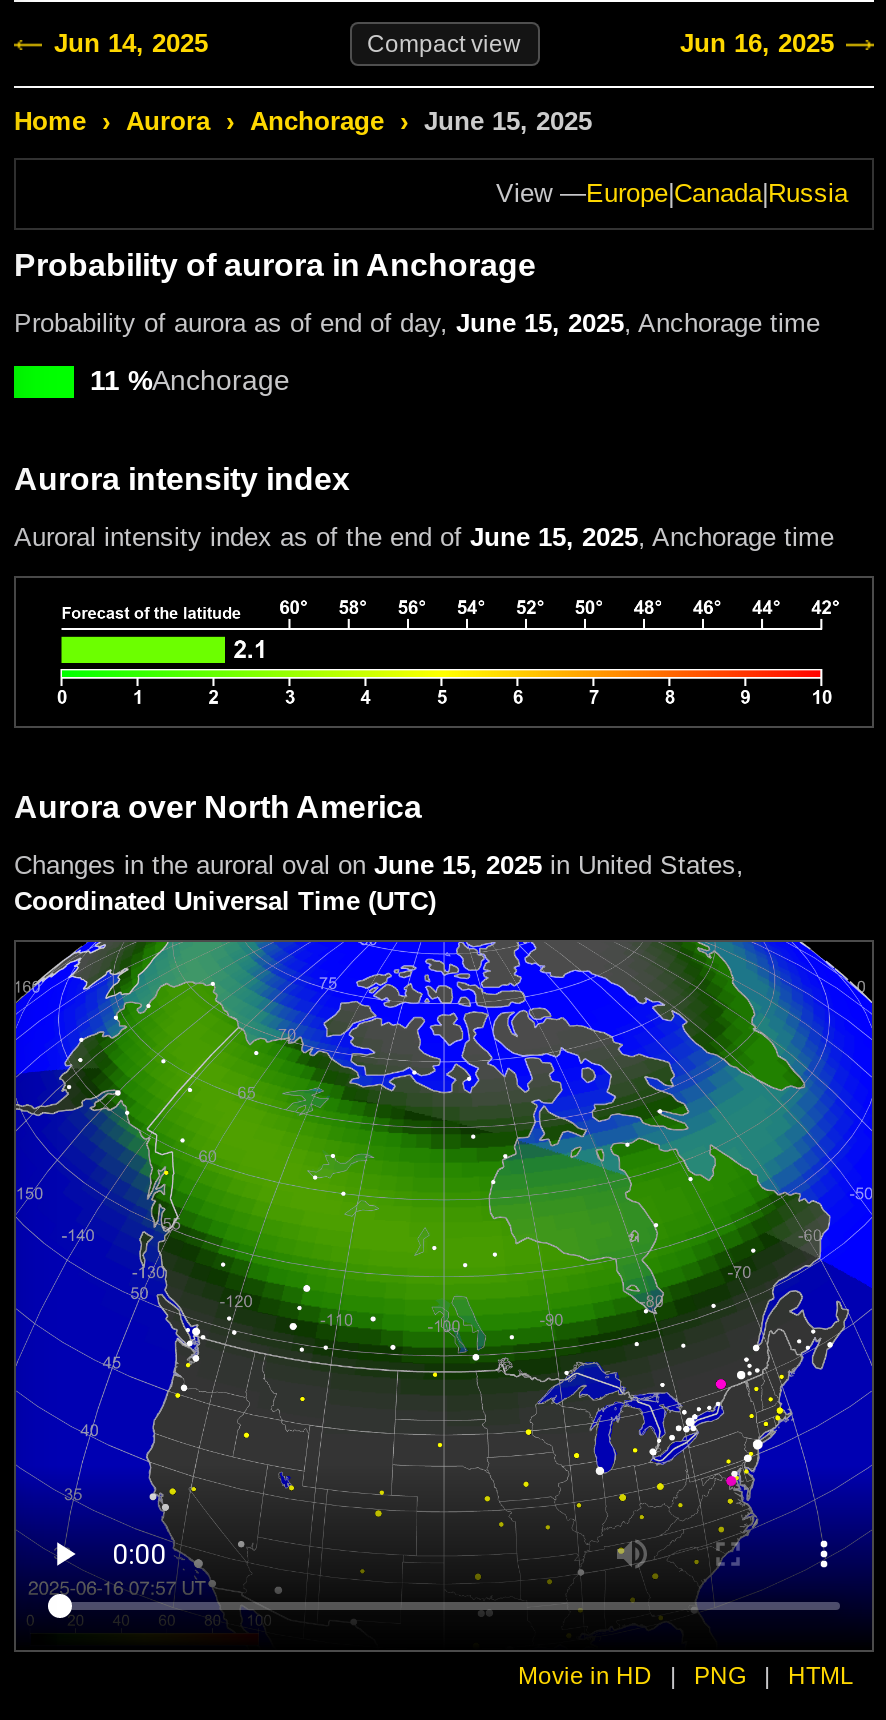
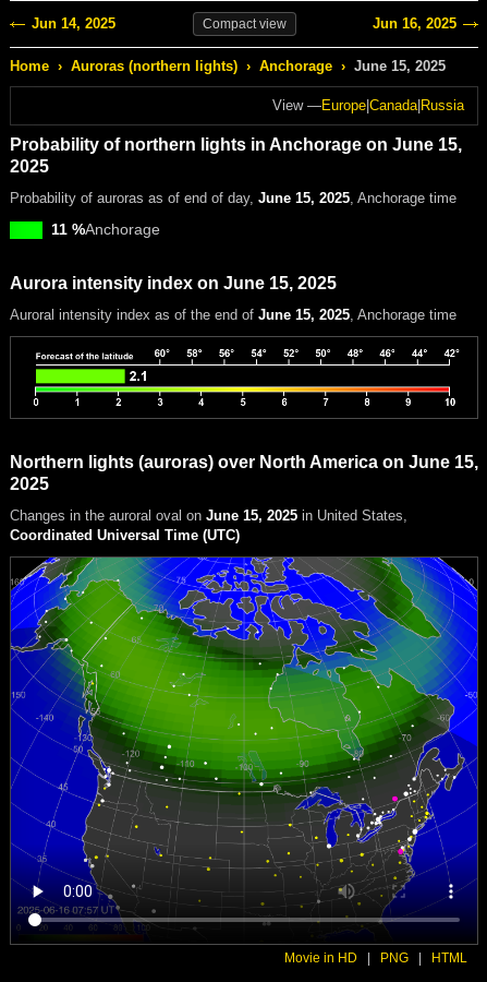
- Home › Aurora › Anchorage › June 15, 2025
+ Home › Auroras (northern lights) › Anchorage › June 15, 2025

- Probability of aurora in Anchorage
+ Probability of northern lights in Anchorage on June 15,
+ 2025

- Probability of aurora as of end of day, June 15, 2025, Anchorage time
+ Probability of auroras as of end of day, June 15, 2025, Anchorage time

- Aurora intensity index
+ Aurora intensity index on June 15, 2025

- Aurora over North America
+ Northern lights (auroras) over North America on June 15,
+ 2025
